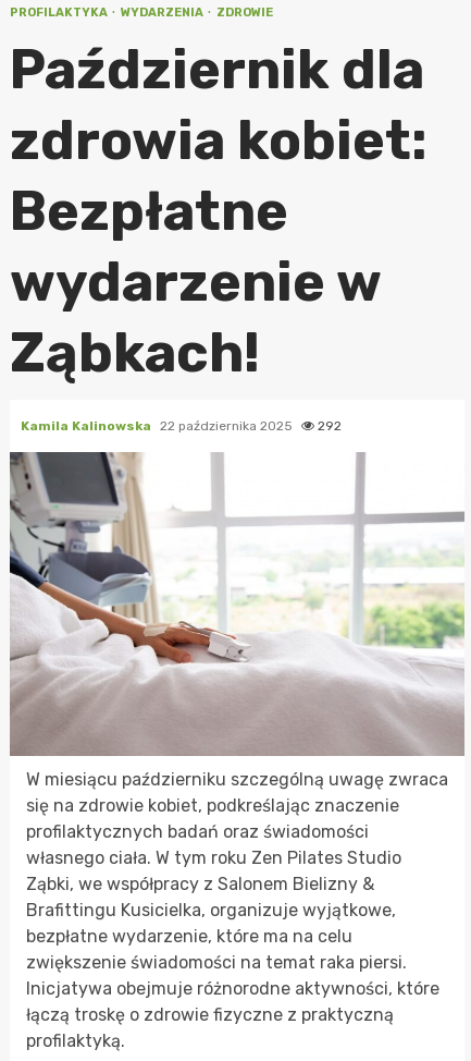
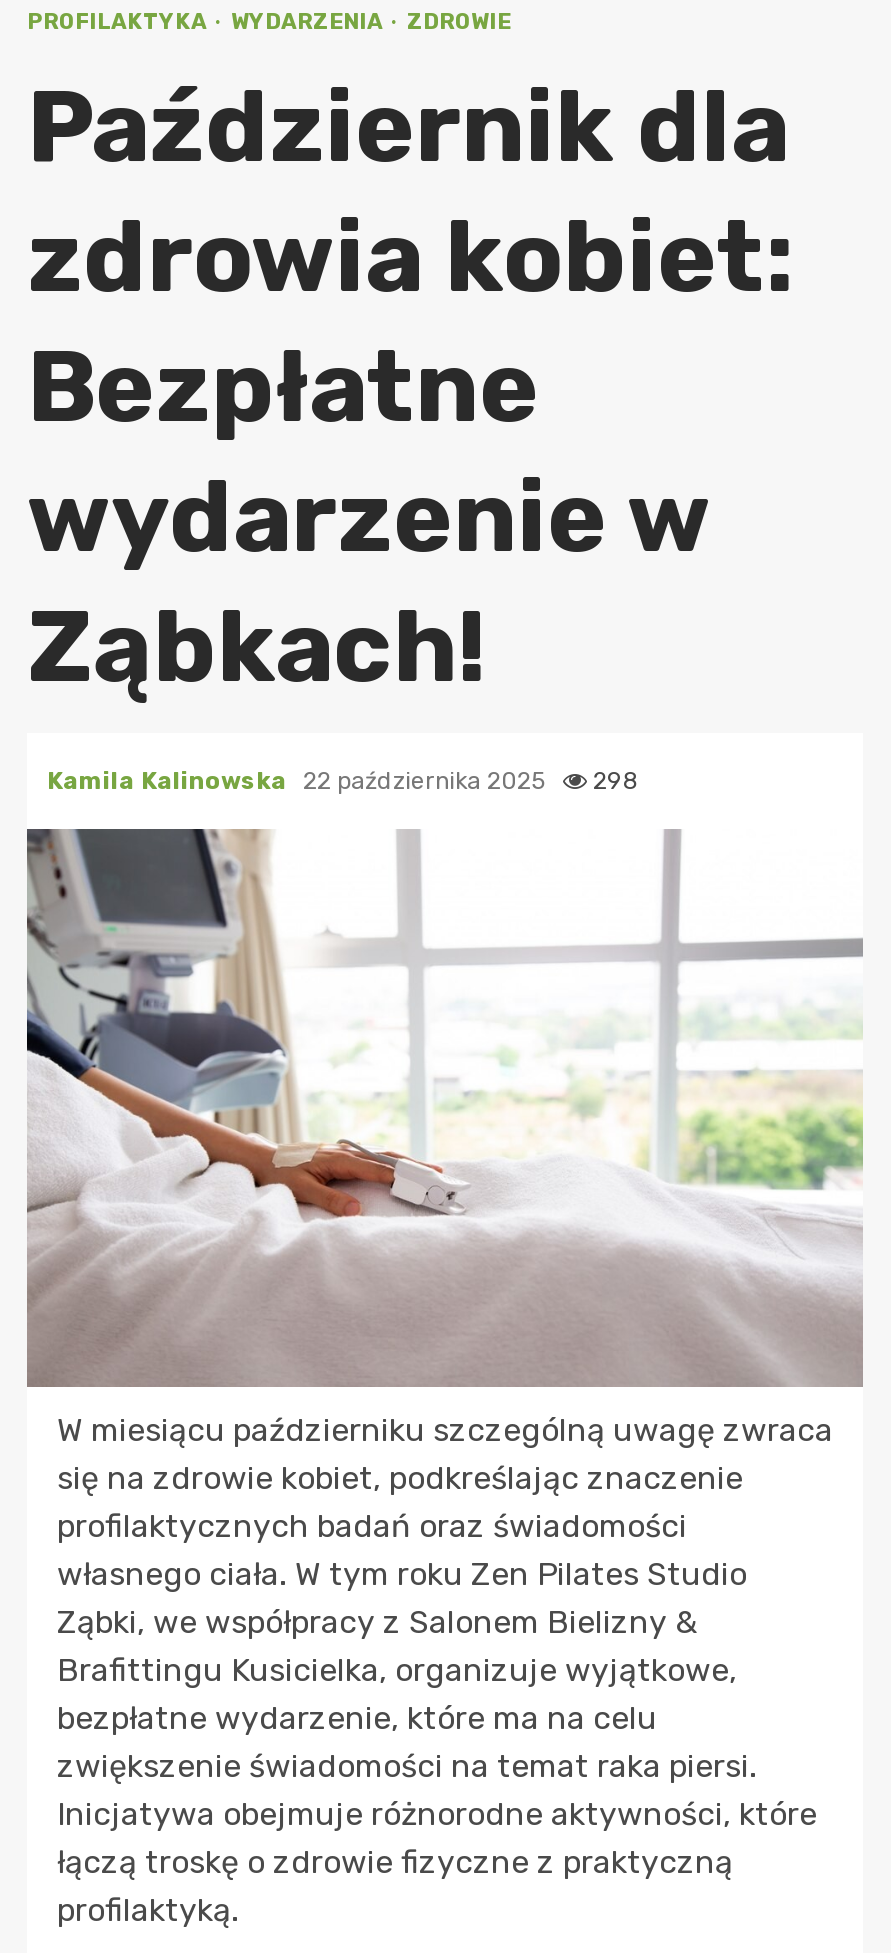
- Kamila Kalinowska 22 października 2025 292
+ Kamila Kalinowska 22 października 2025 298
